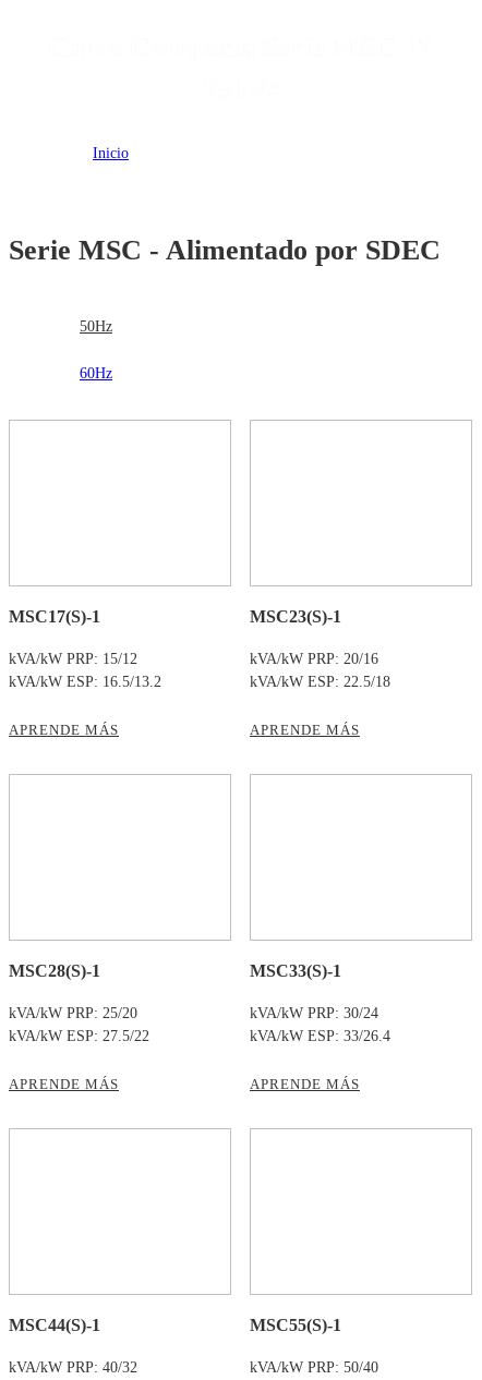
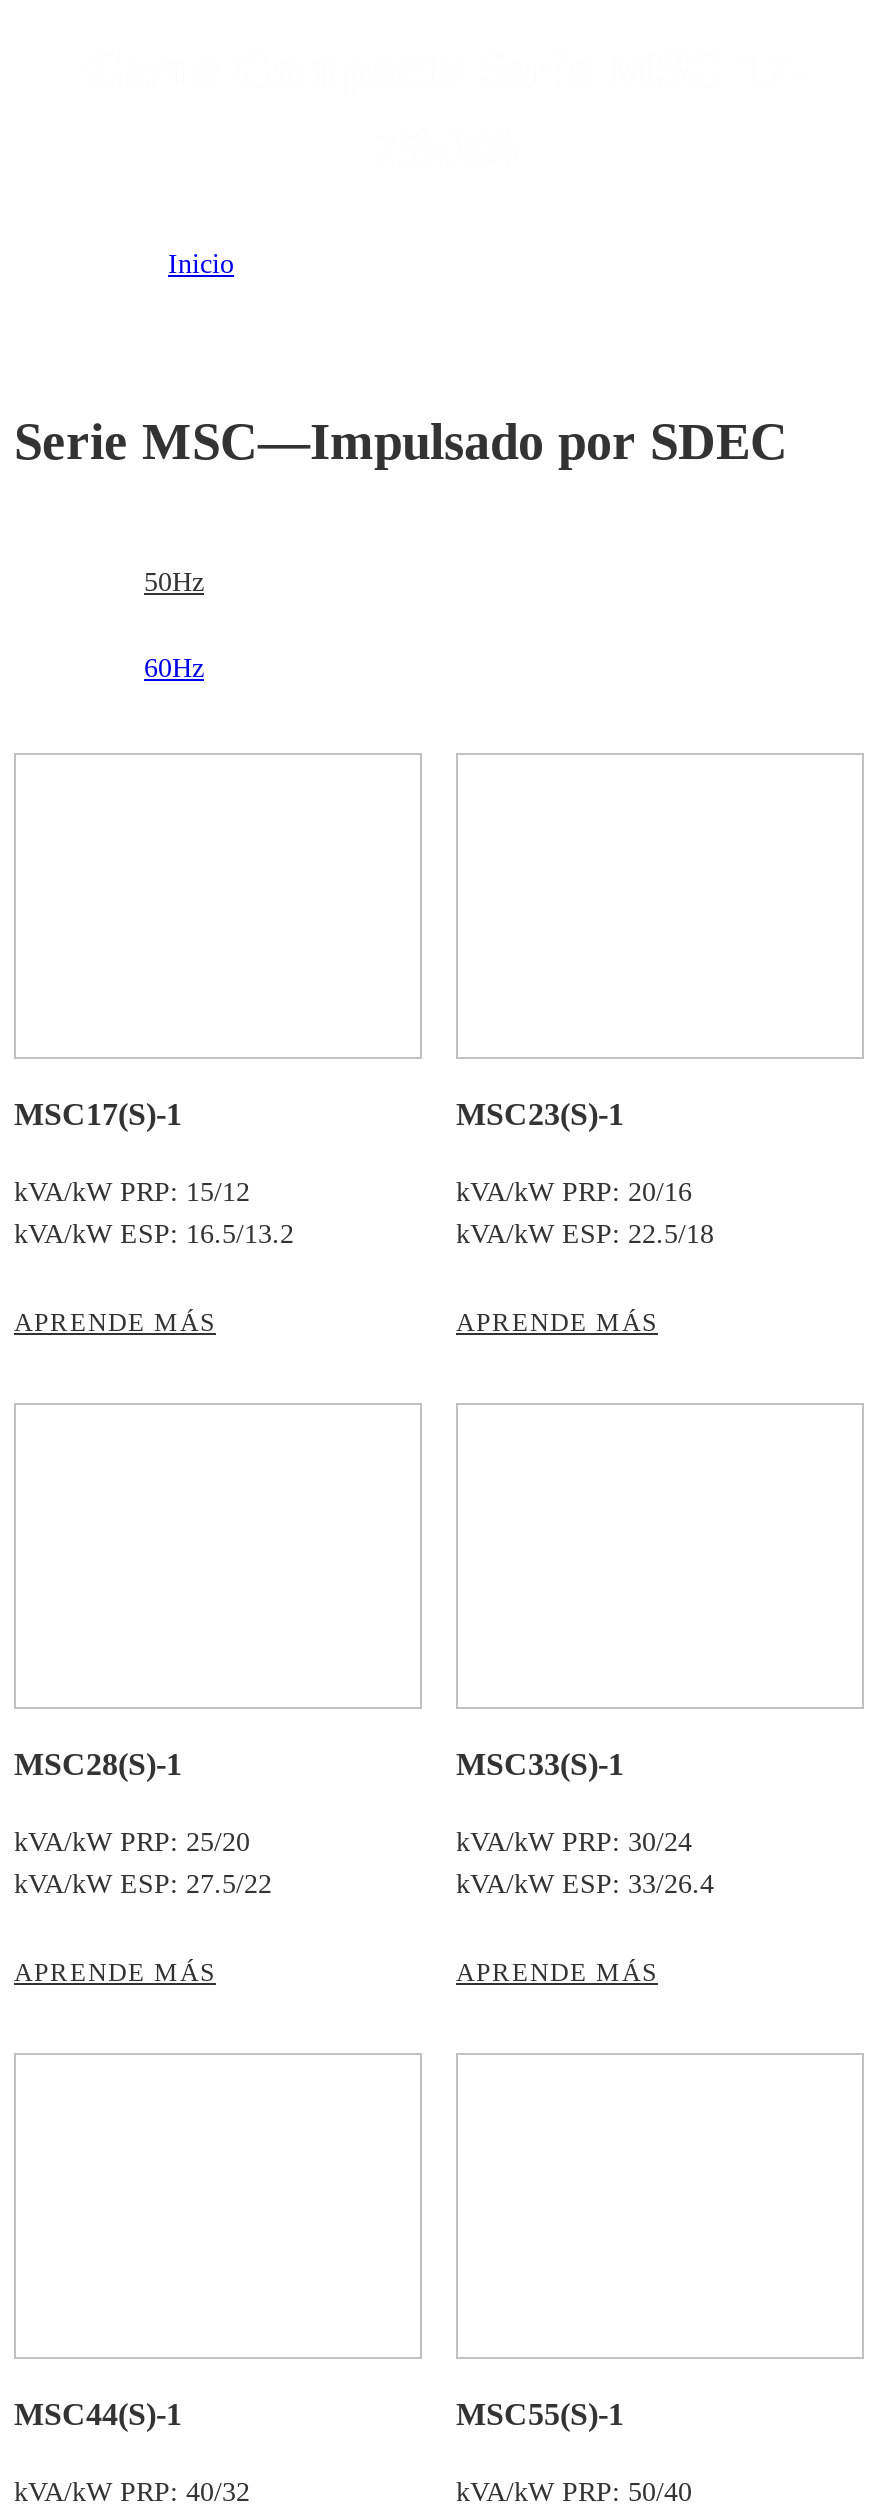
- Serie MSC - Alimentado por SDEC
+ Serie MSC—Impulsado por SDEC
